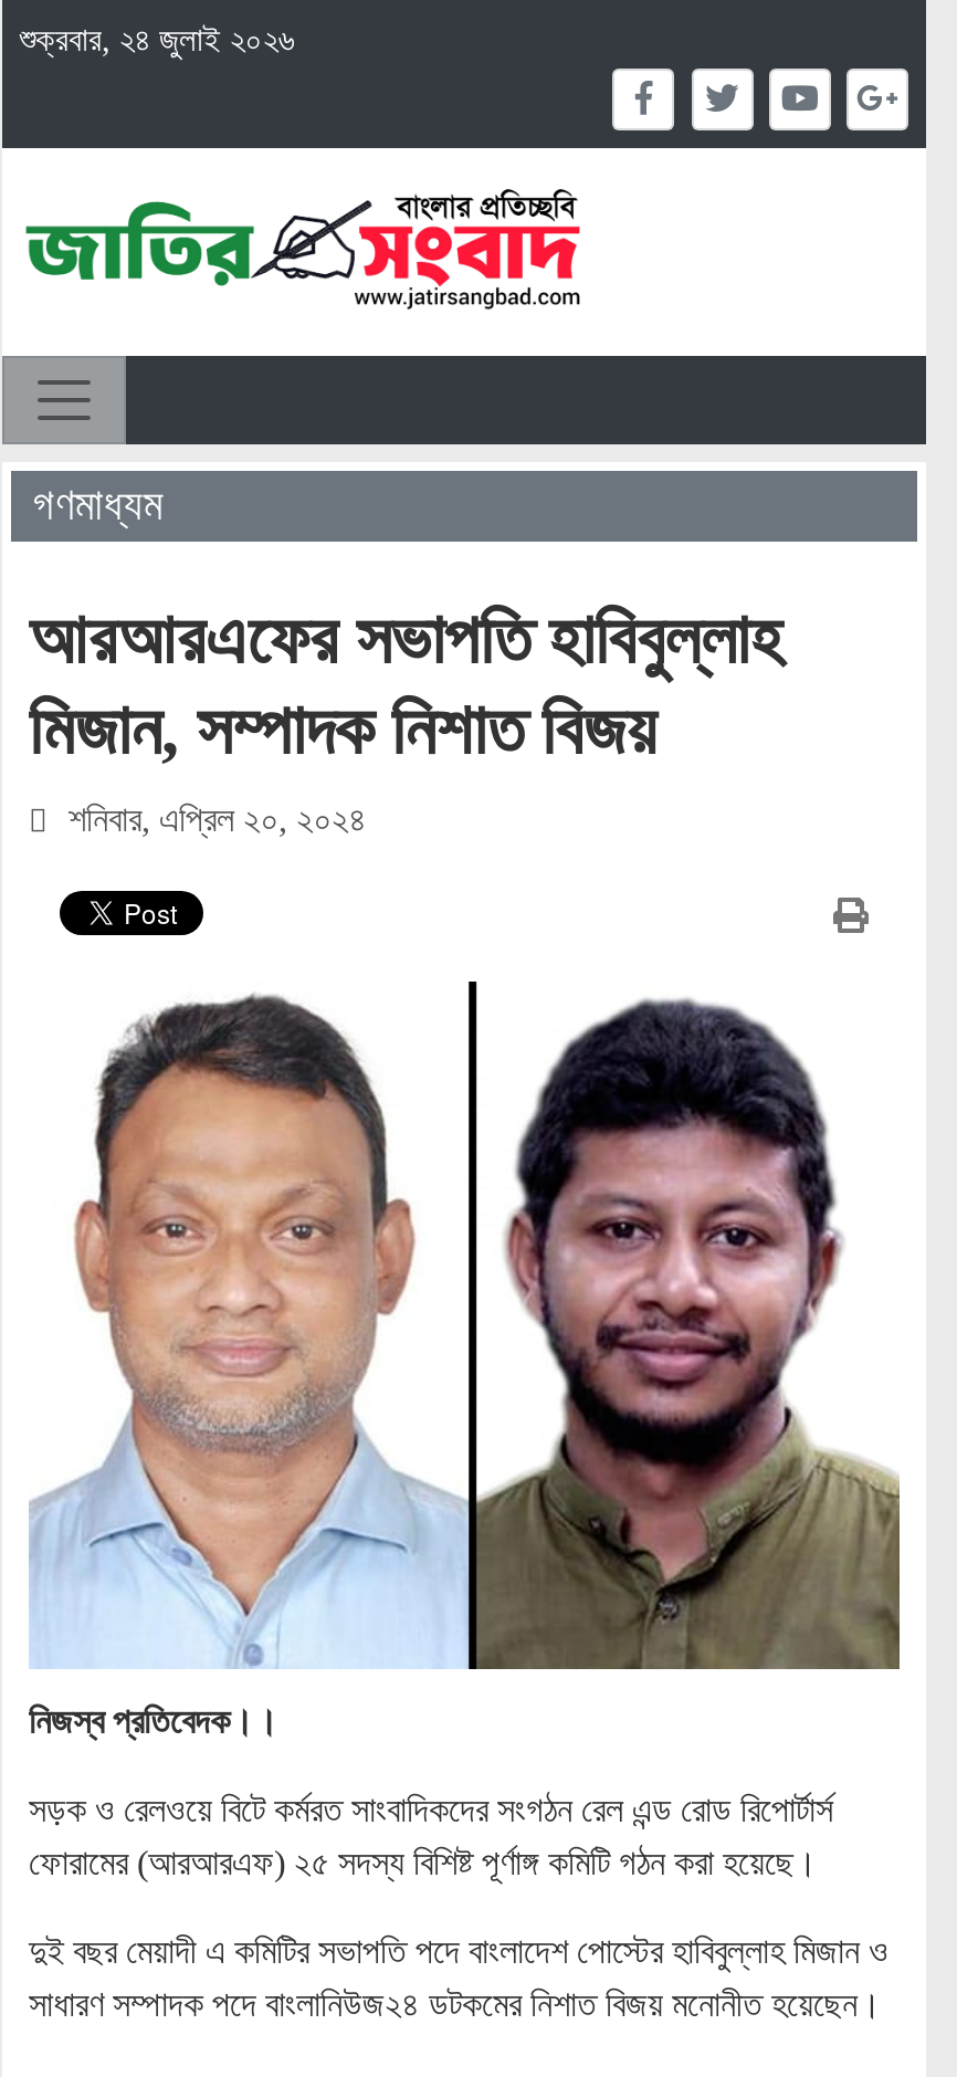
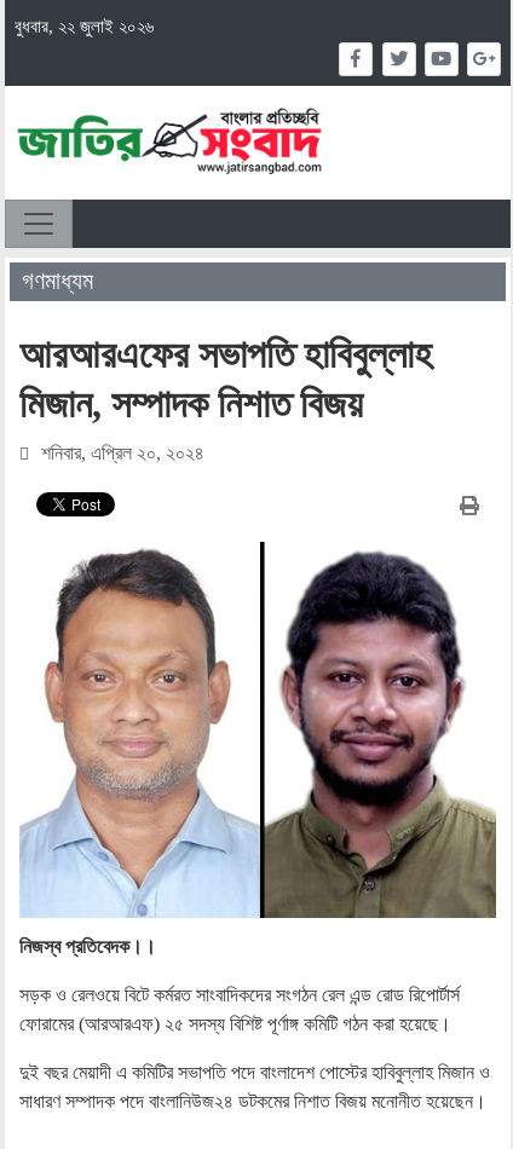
- শুক্রবার, ২৪ জুলাই ২০২৬
+ বুধবার, ২২ জুলাই ২০২৬
